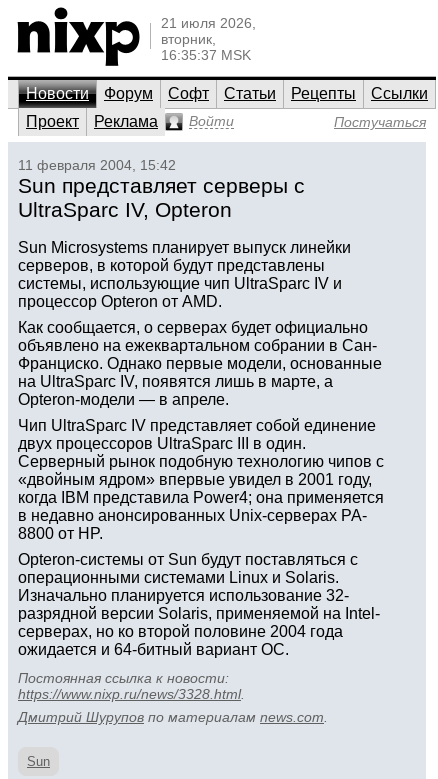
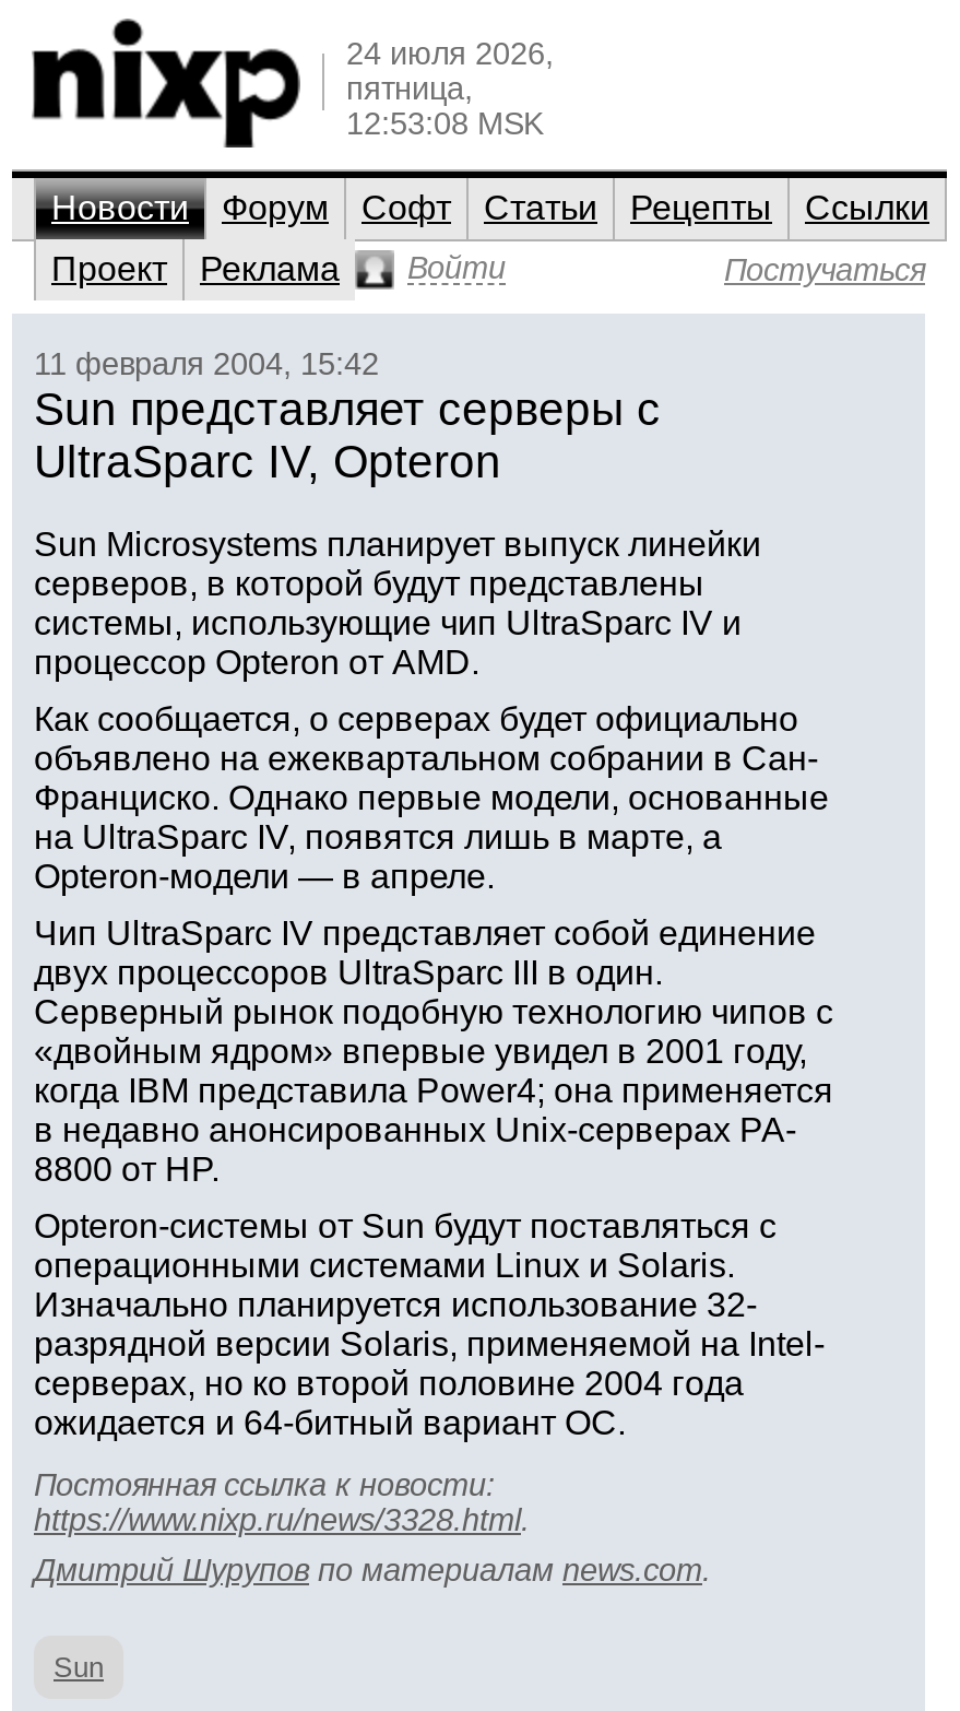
- 21 июля 2026,
- вторник,
- 16:35:37 MSK
+ 24 июля 2026,
+ пятница,
+ 12:53:08 MSK
